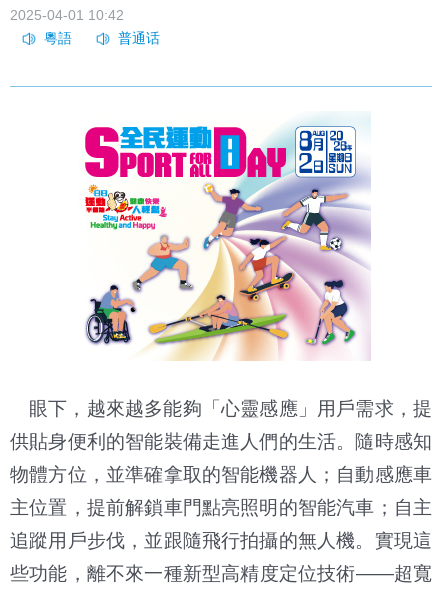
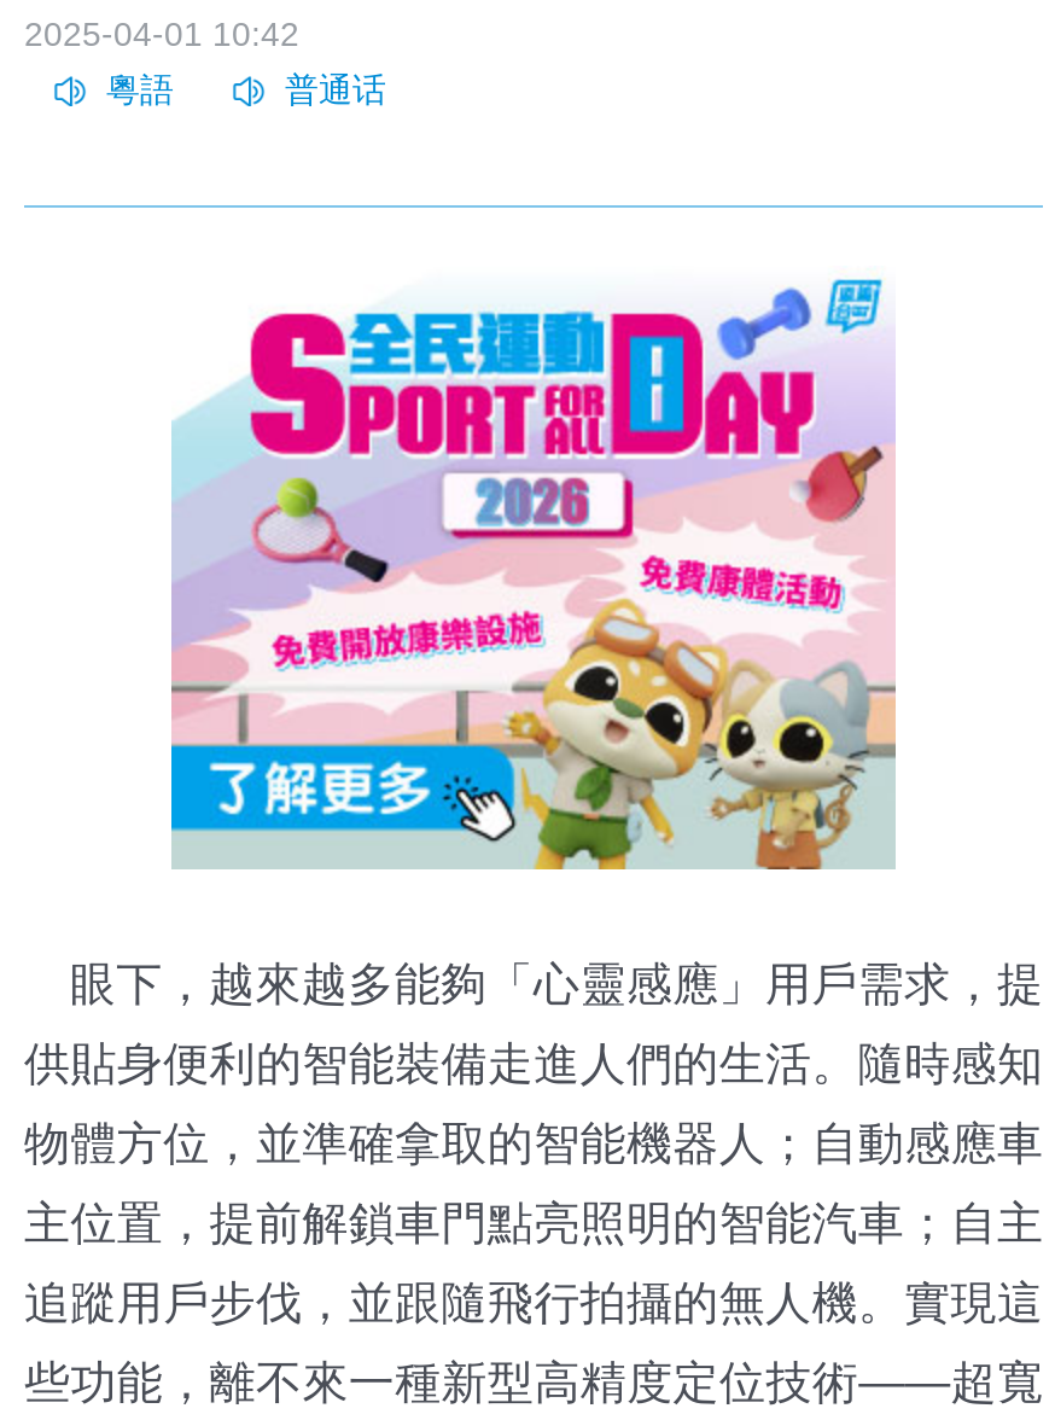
- [image]
+ [image]
